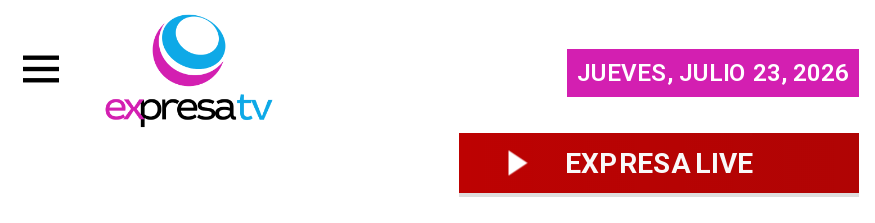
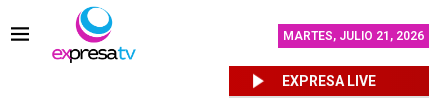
- JUEVES, JULIO 23, 2026
+ MARTES, JULIO 21, 2026
